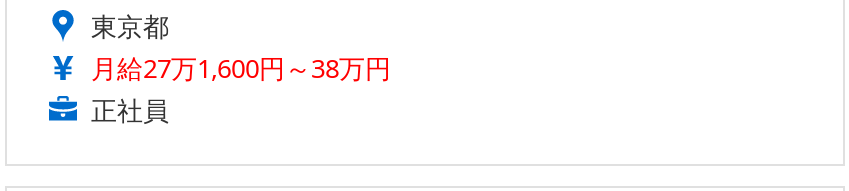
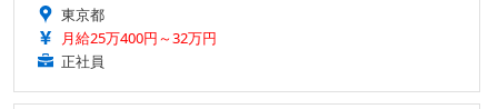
- 月給27万1,600円～38万円
+ 月給25万400円～32万円
